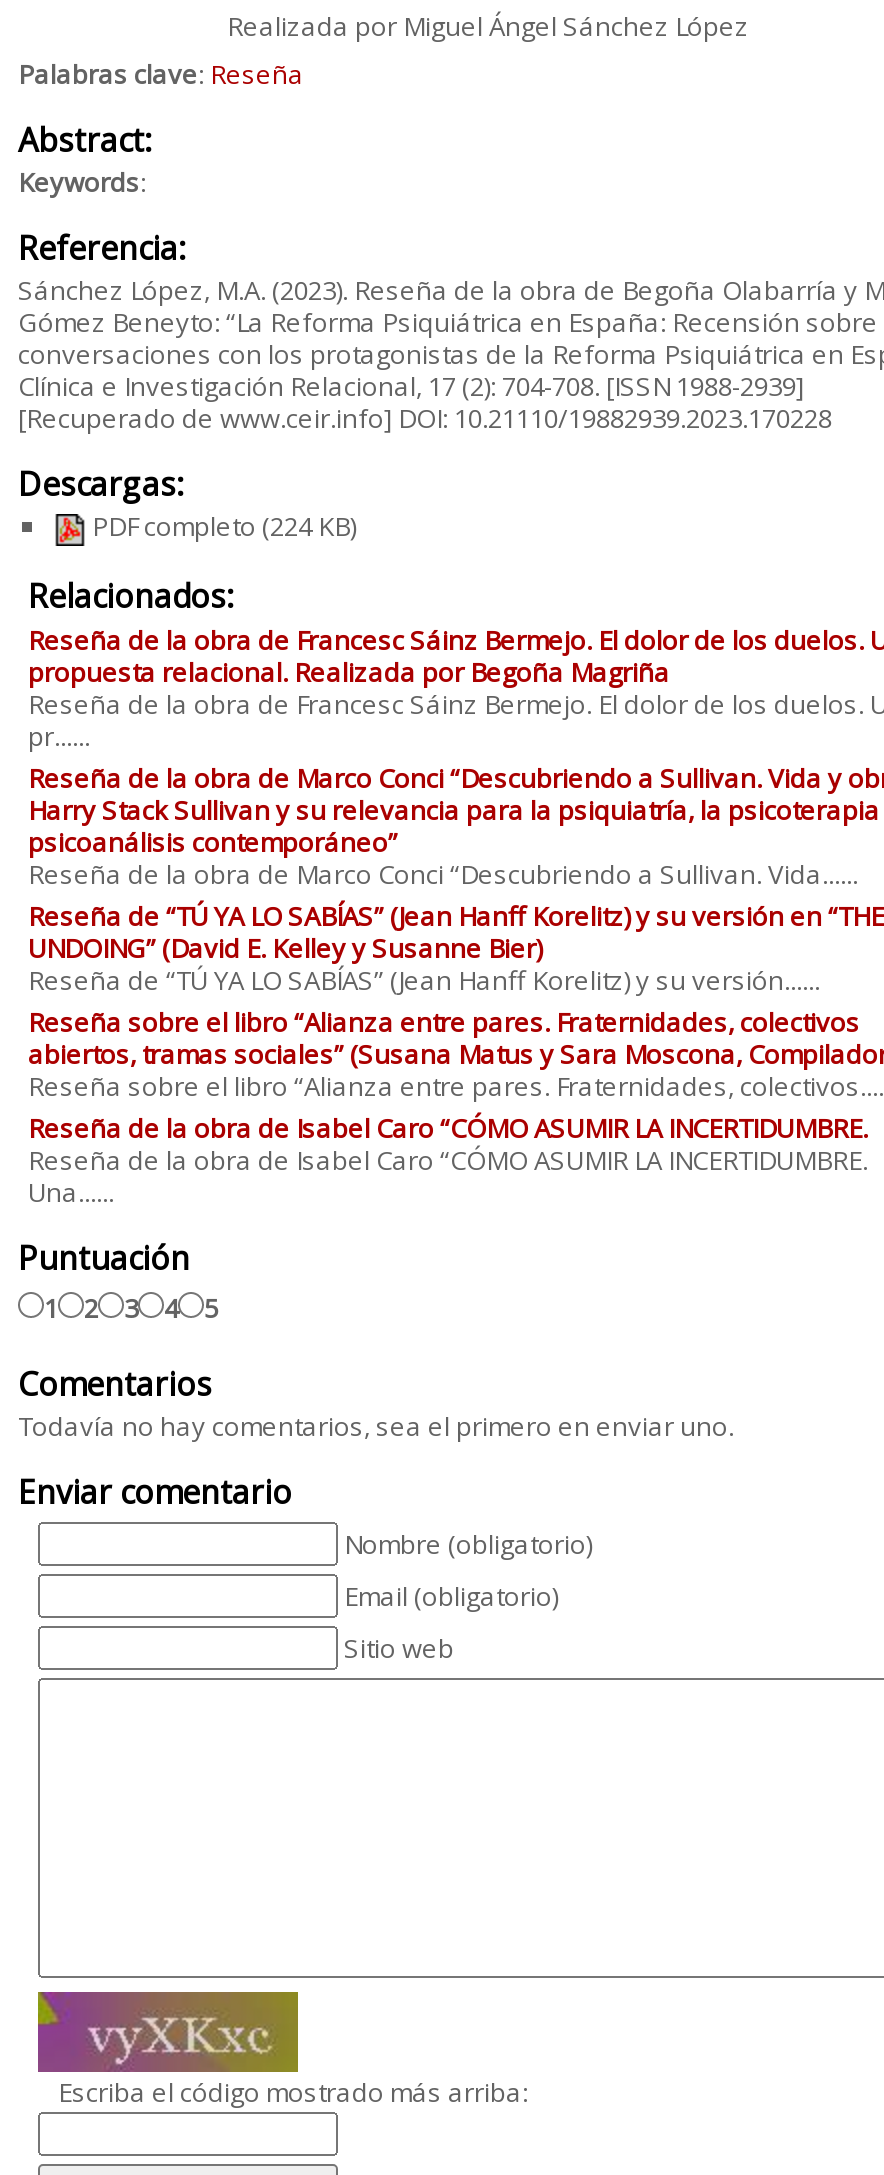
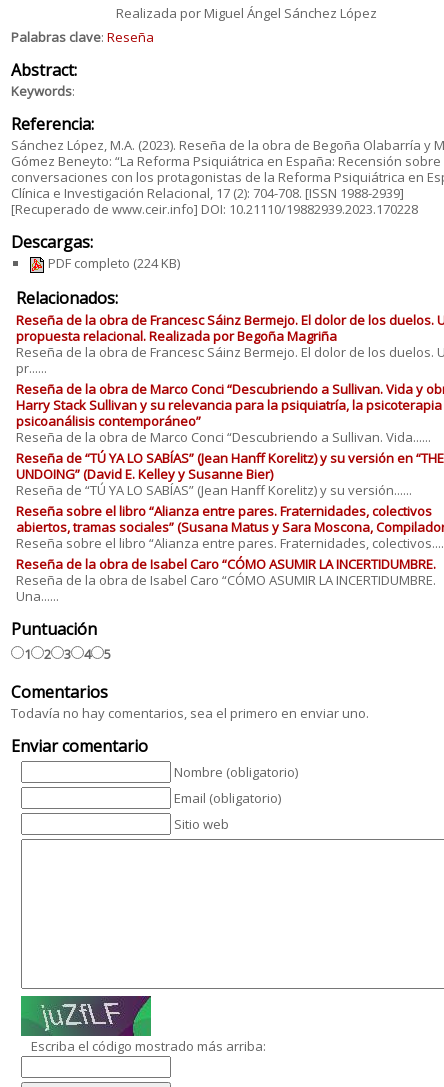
- [image]
+ [image]
